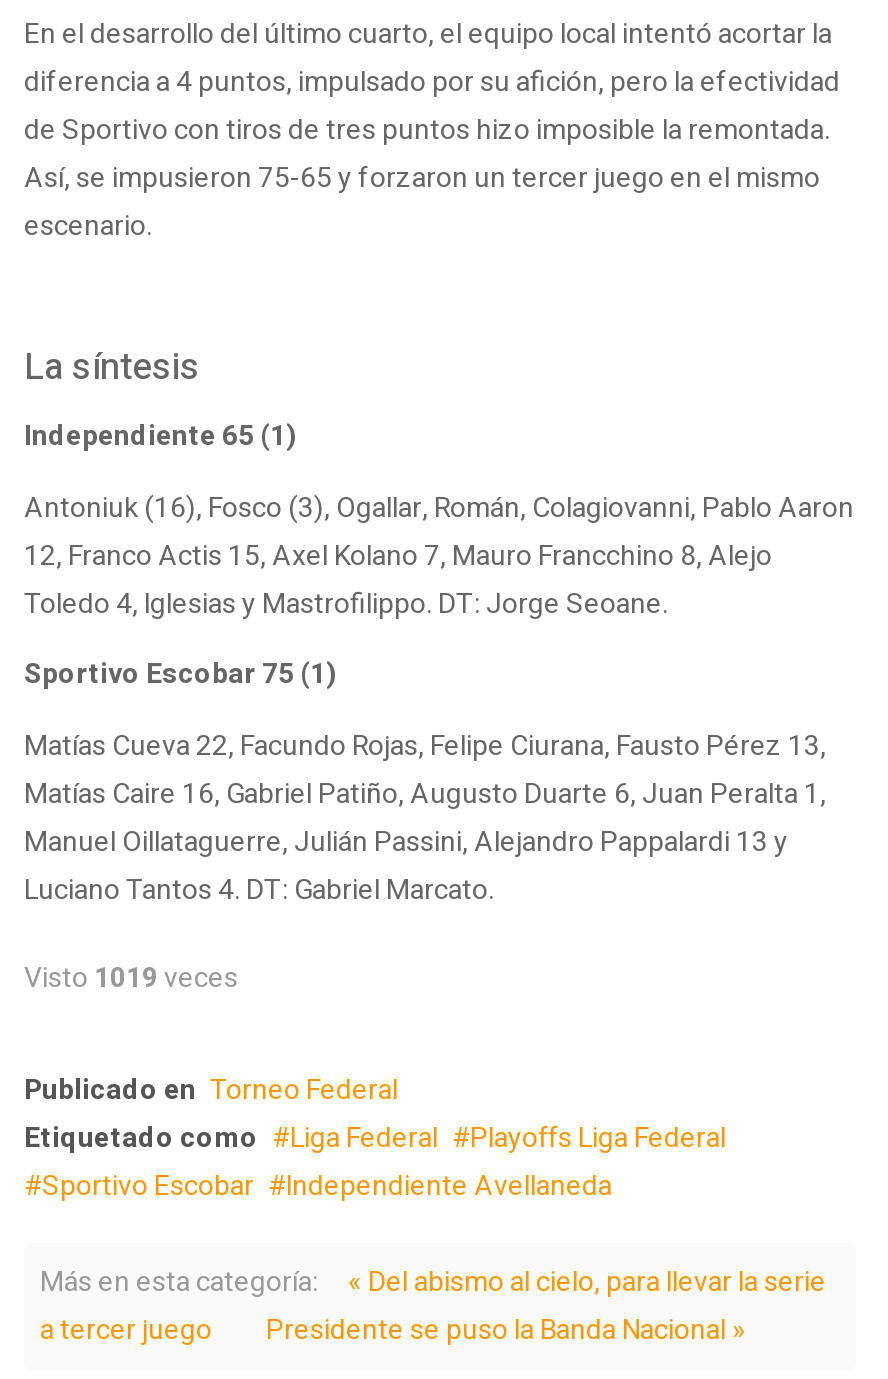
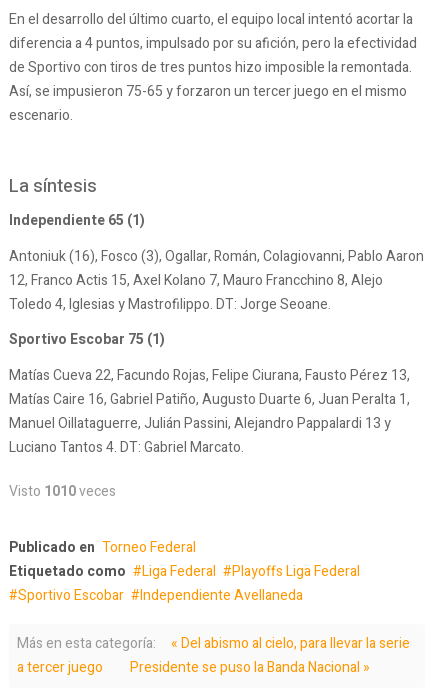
- Visto 1019 veces
+ Visto 1010 veces
